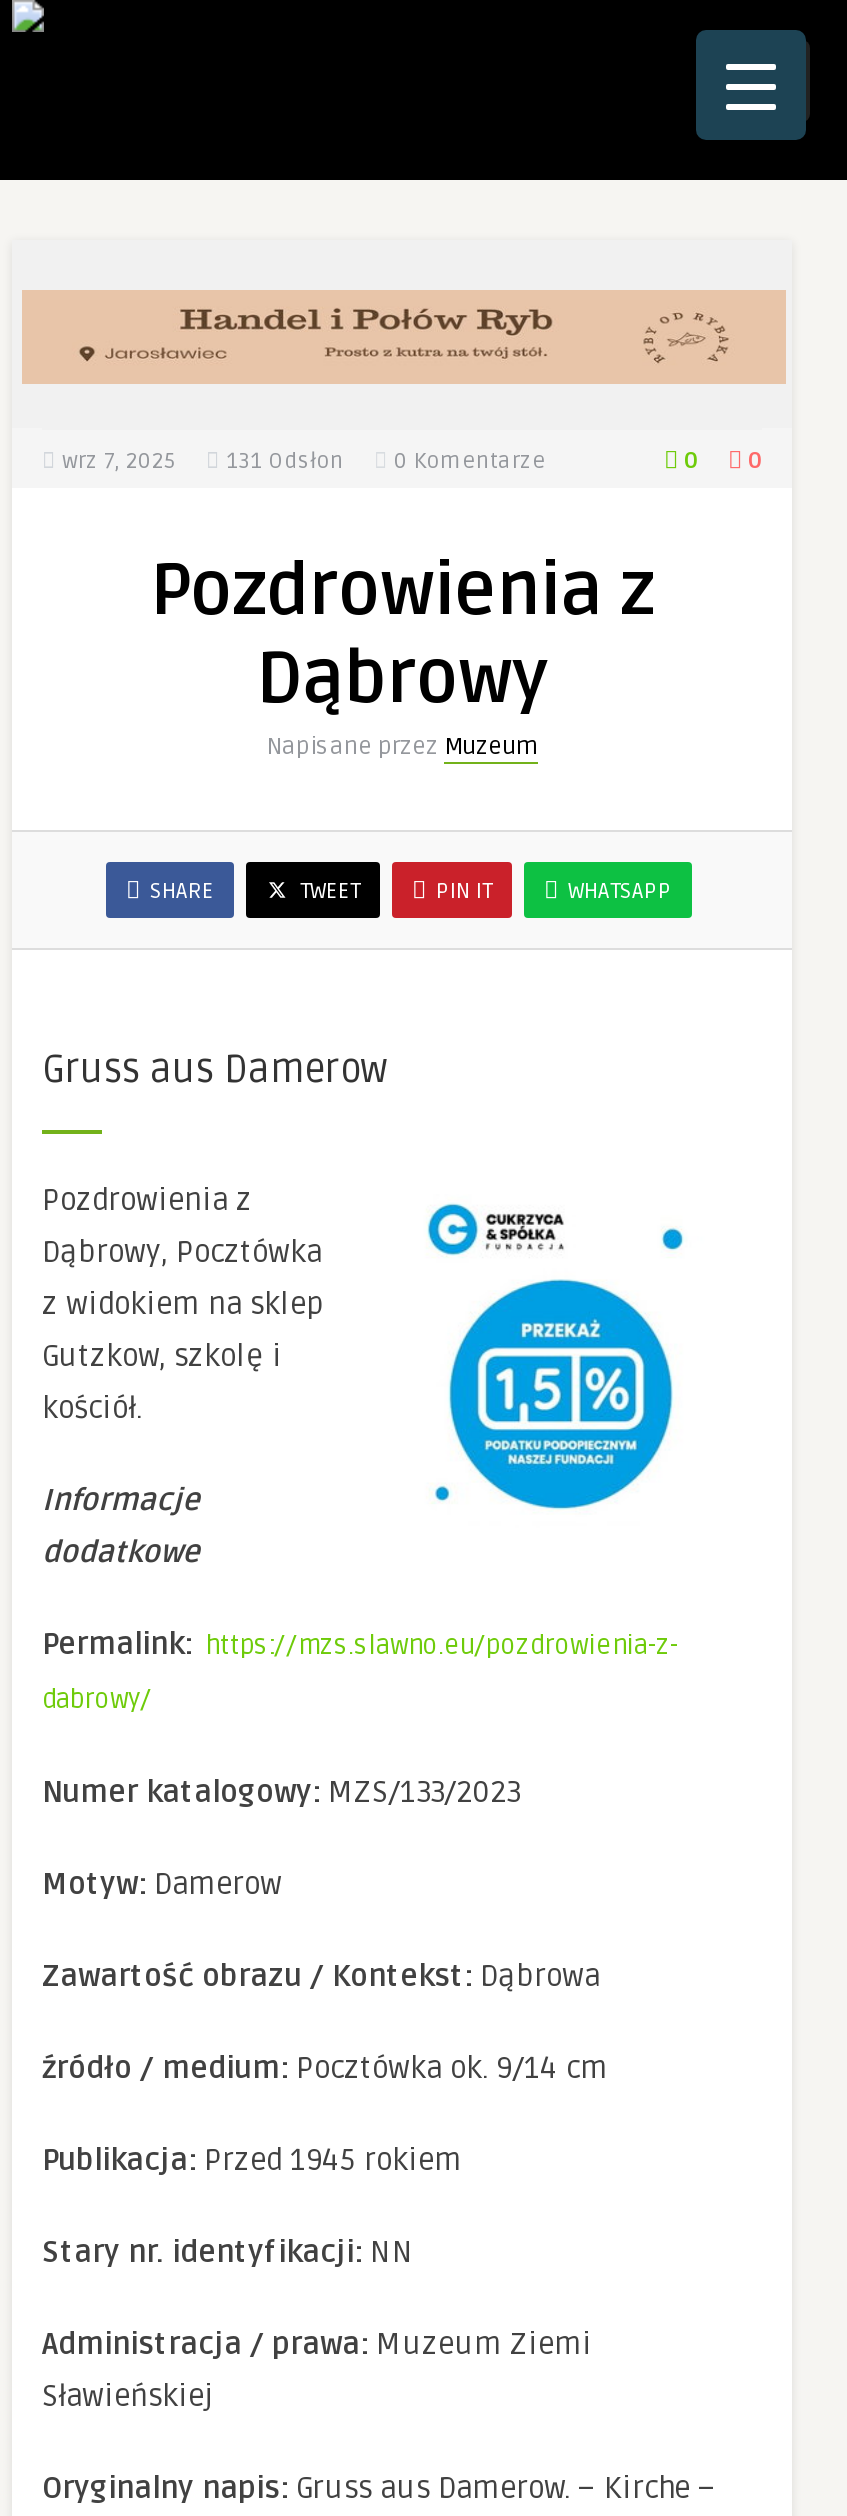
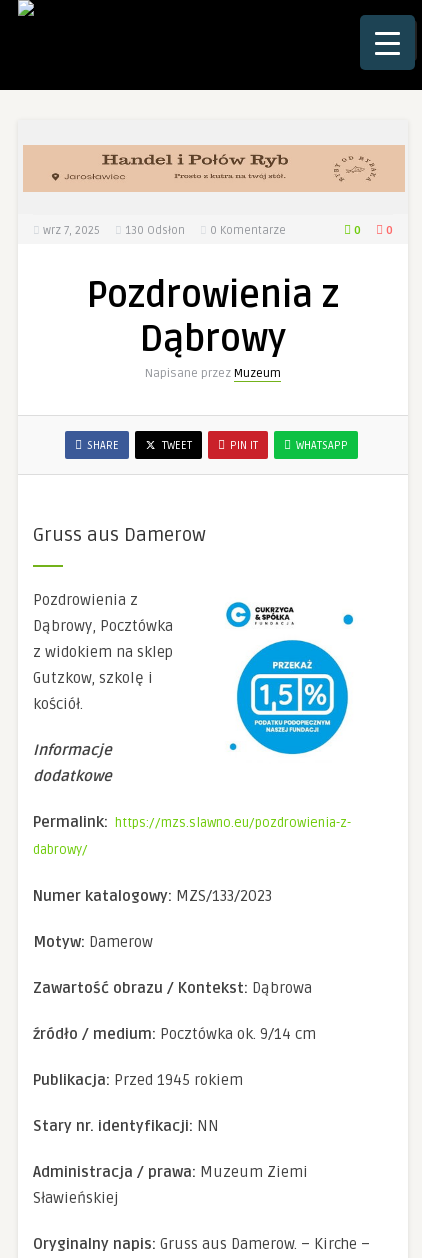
- wrz 7, 2025 131 Odsłon 0 Komentarze
+ wrz 7, 2025 130 Odsłon 0 Komentarze
